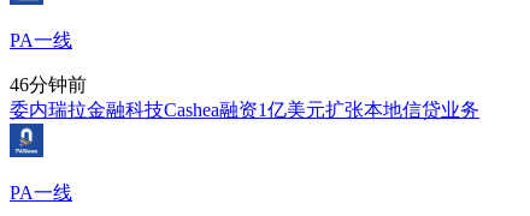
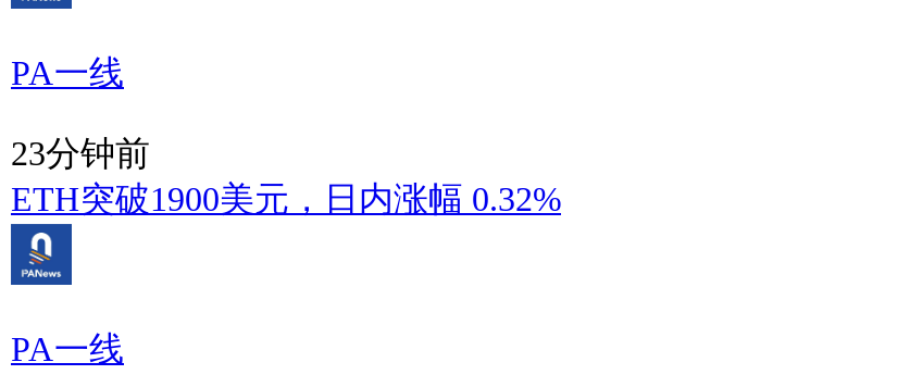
- 46分钟前
- 委内瑞拉金融科技Cashea融资1亿美元扩张本地信贷业务
+ 23分钟前
+ ETH突破1900美元，日内涨幅 0.32%
